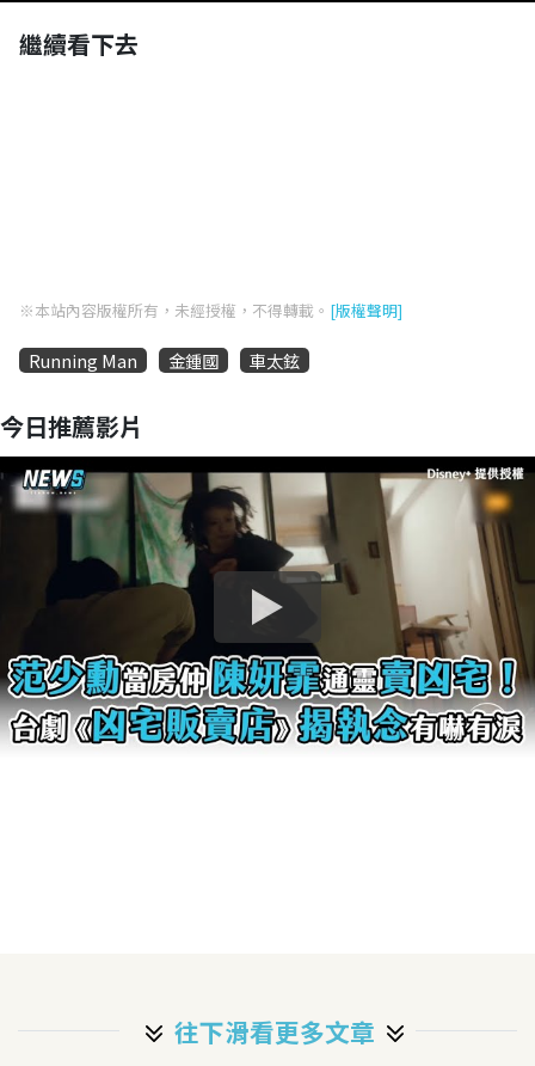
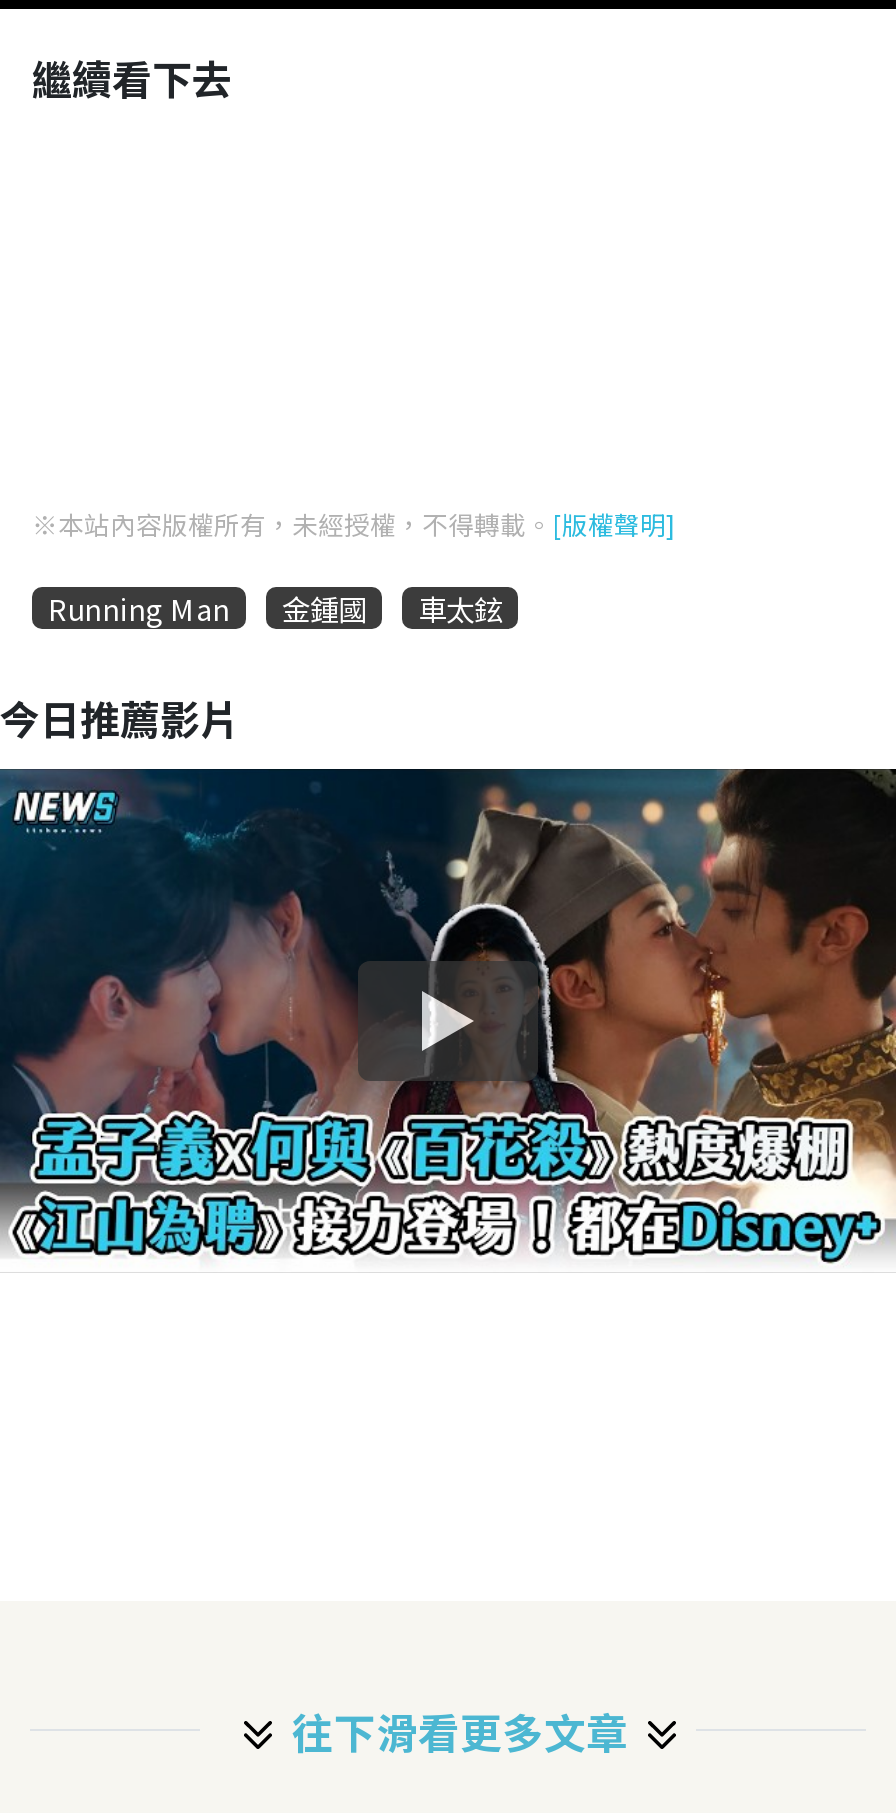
- [image]
+ [image]
